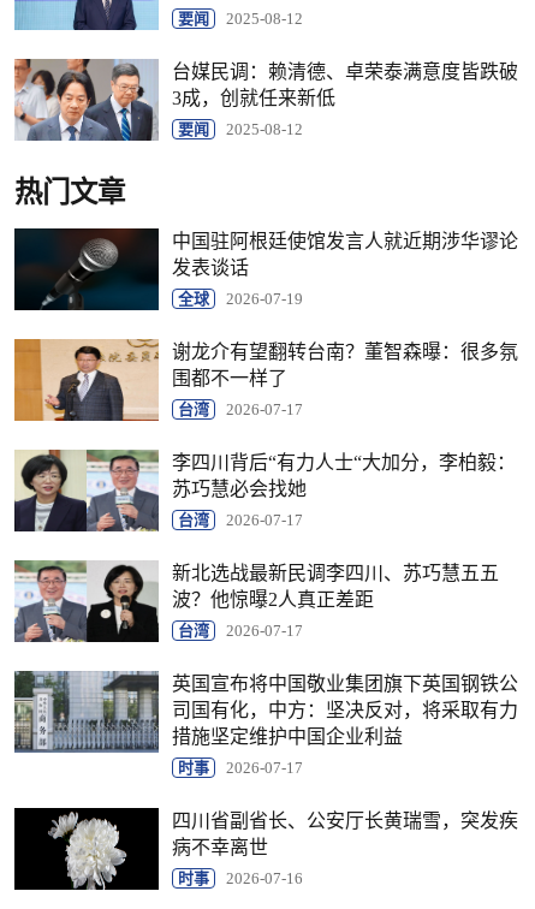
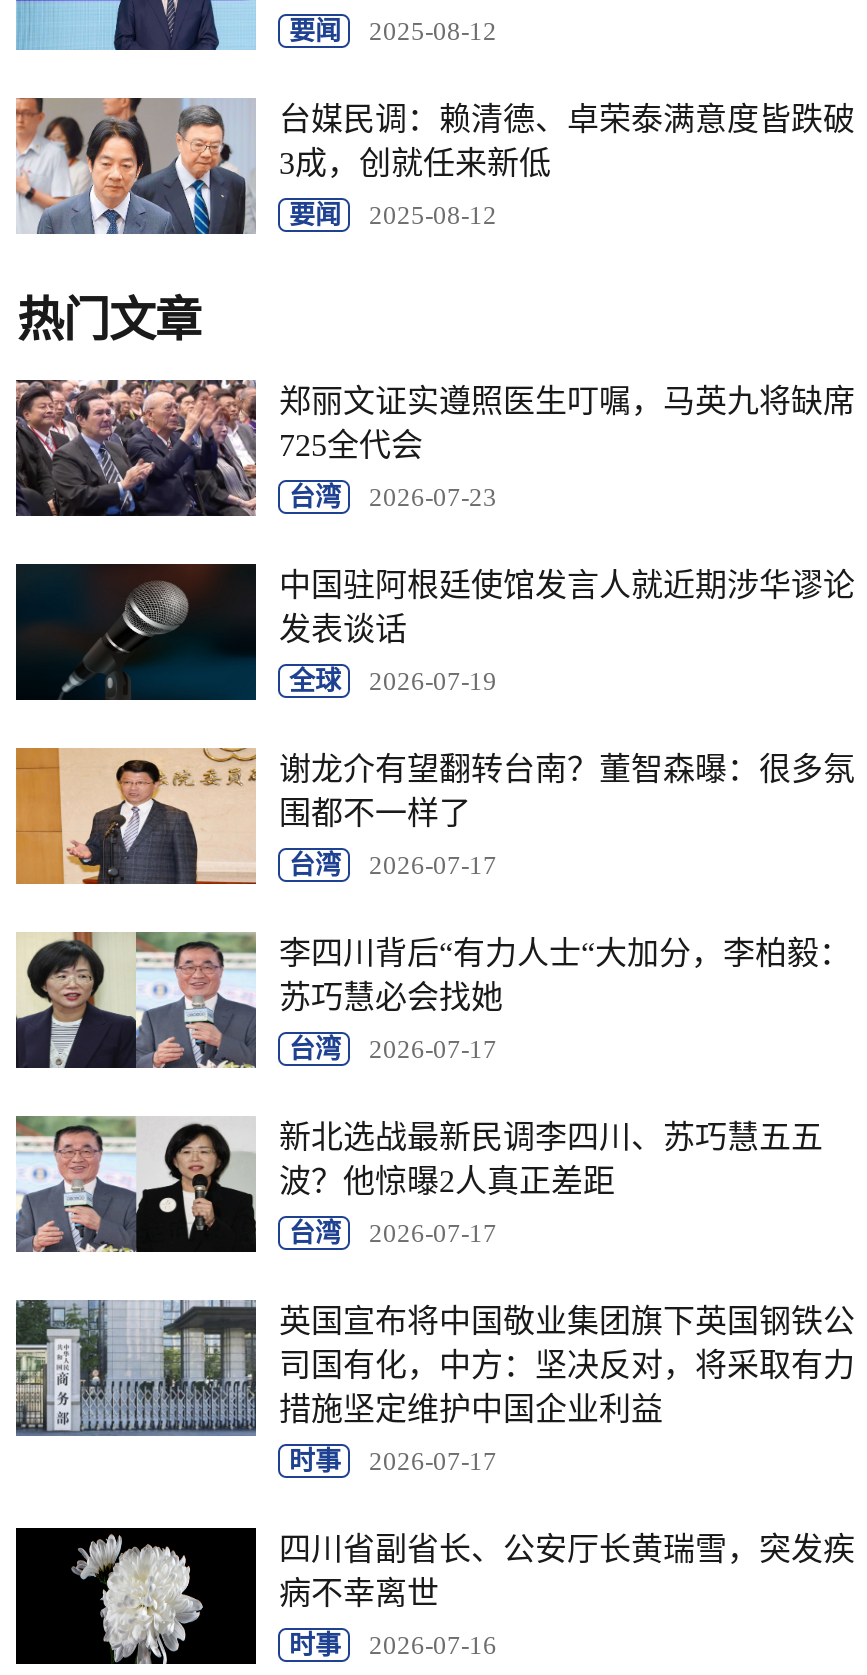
+ [image]
+ 郑丽文证实遵照医生叮嘱，马英九将缺席
+ 725全代会
+ 台湾
+ 2026-07-23
